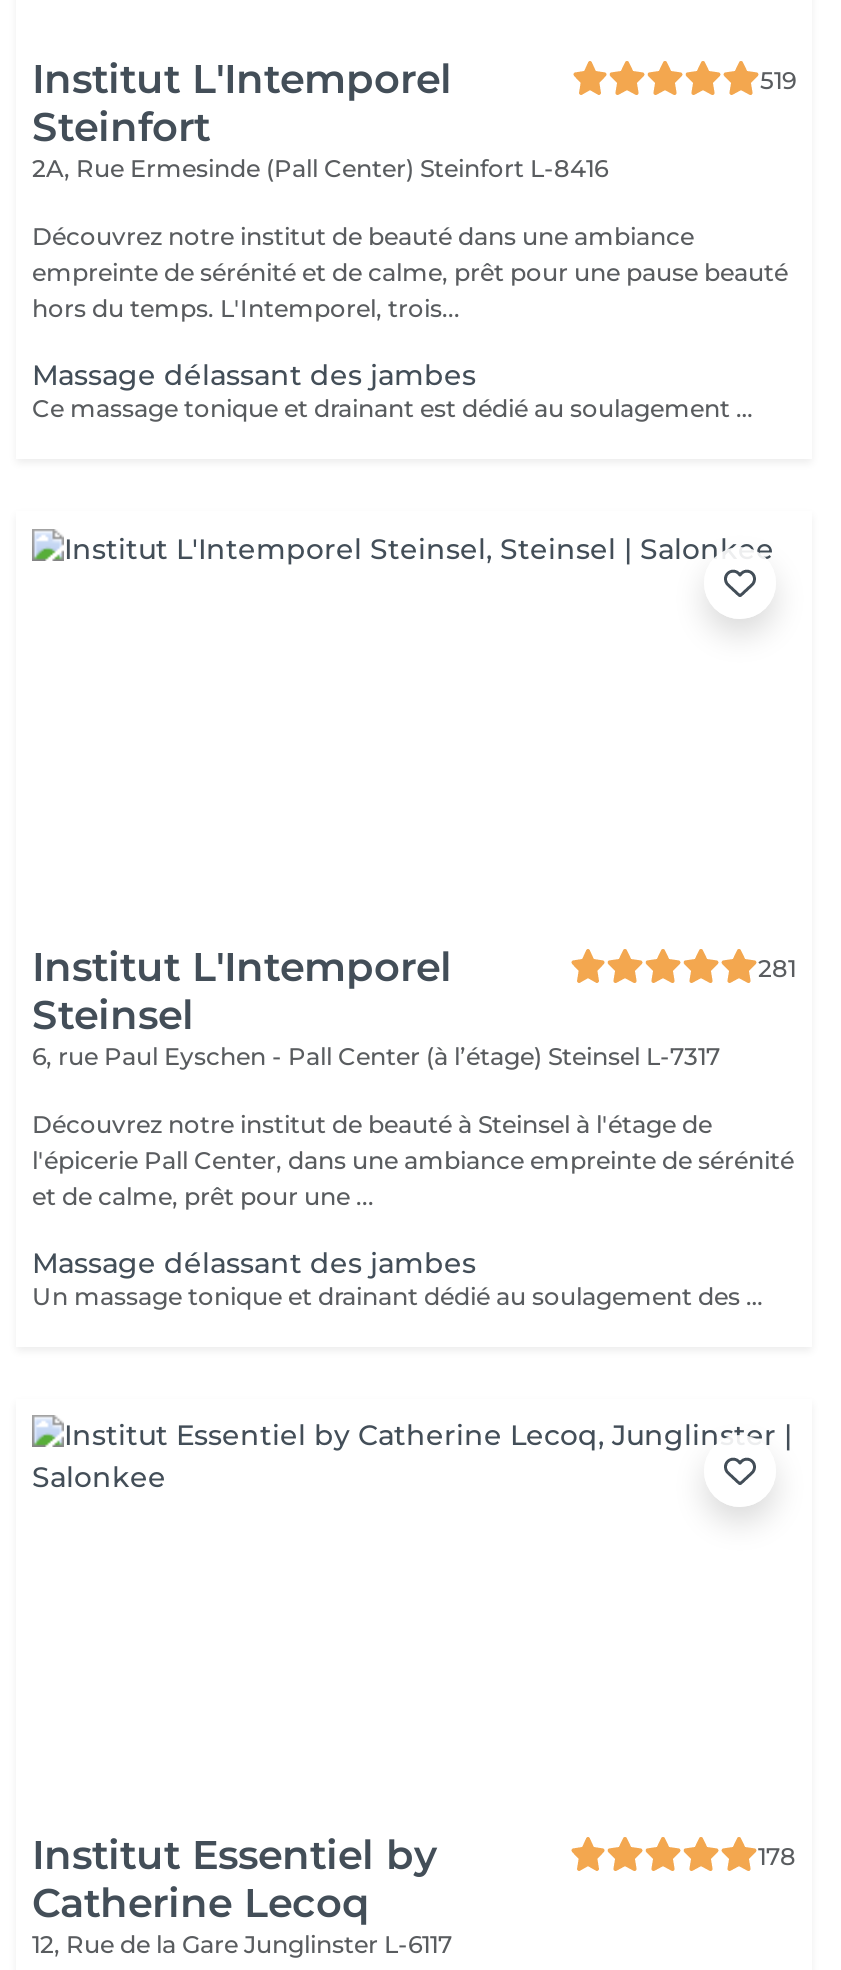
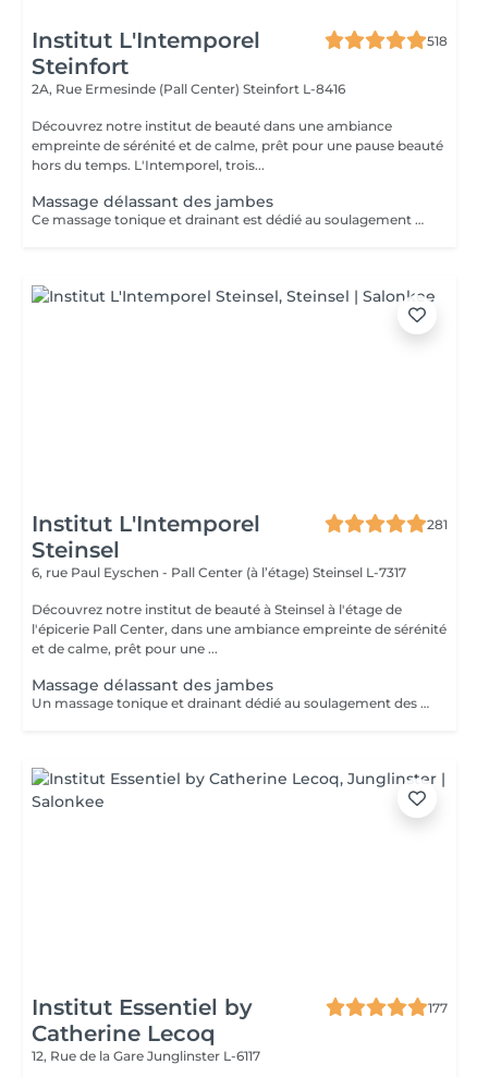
- 519
+ 518

- 178
+ 177
